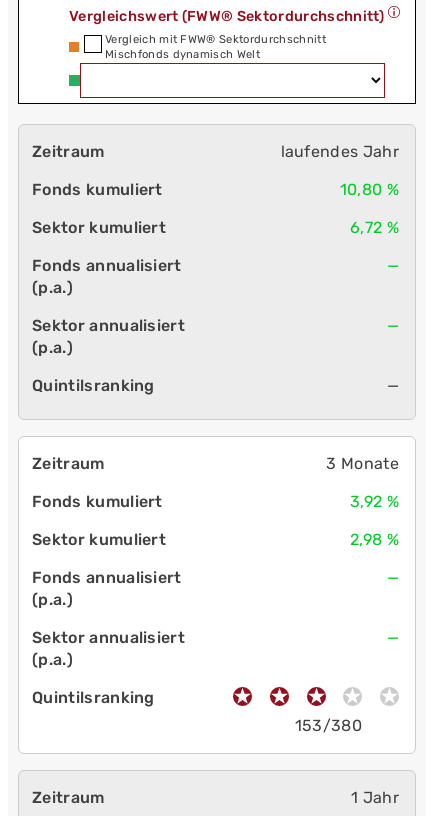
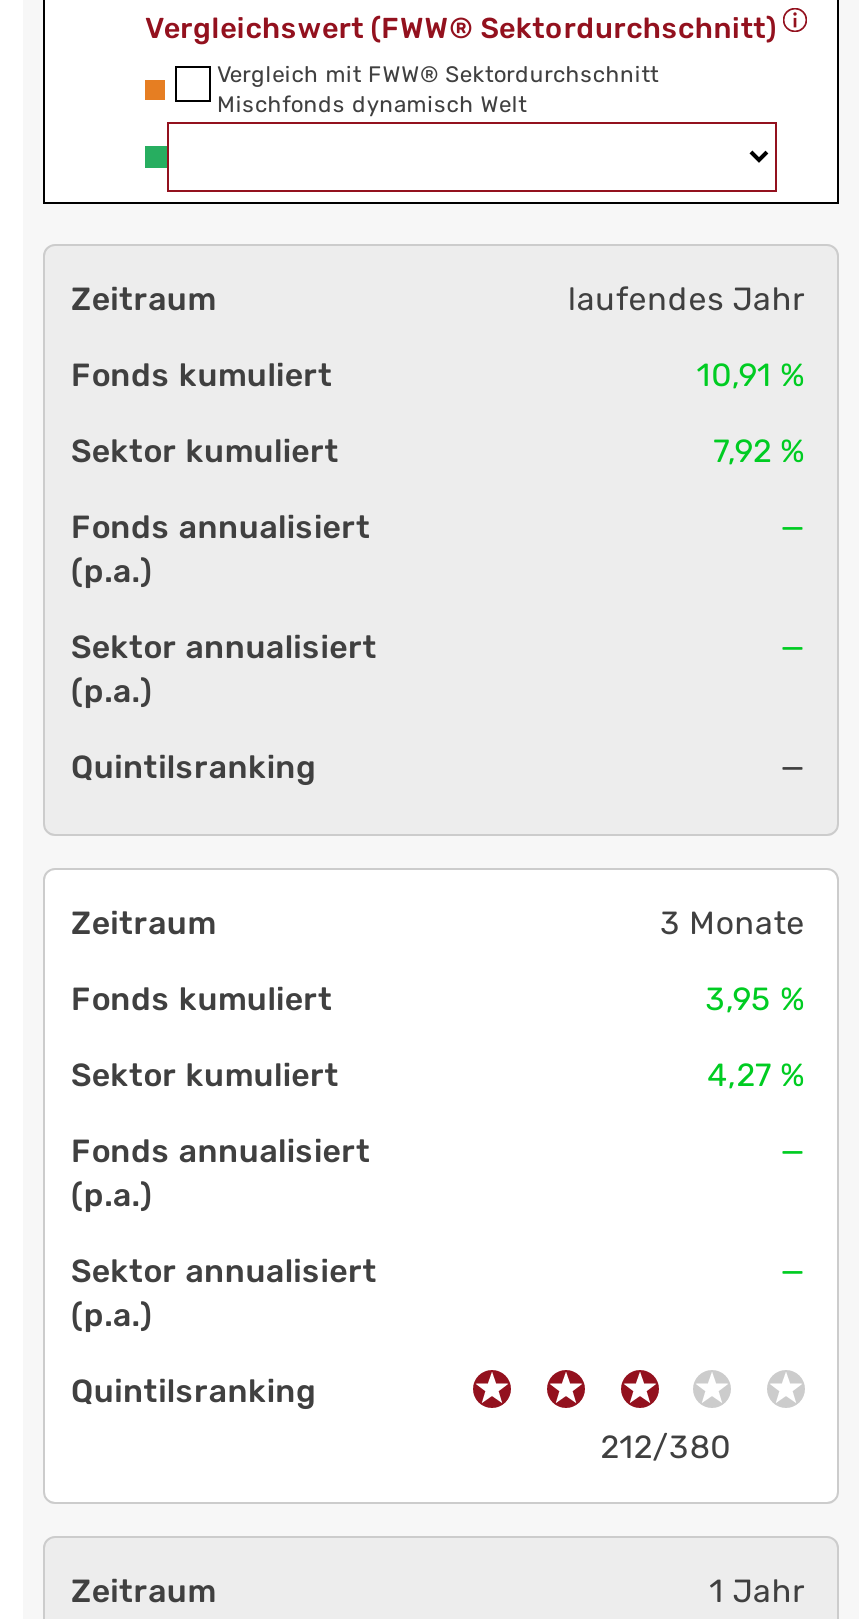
- 10,80 %
+ 10,91 %

- 6,72 %
+ 7,92 %

- 3,92 %
+ 3,95 %

- 2,98 %
+ 4,27 %

- 153/380
+ 212/380
